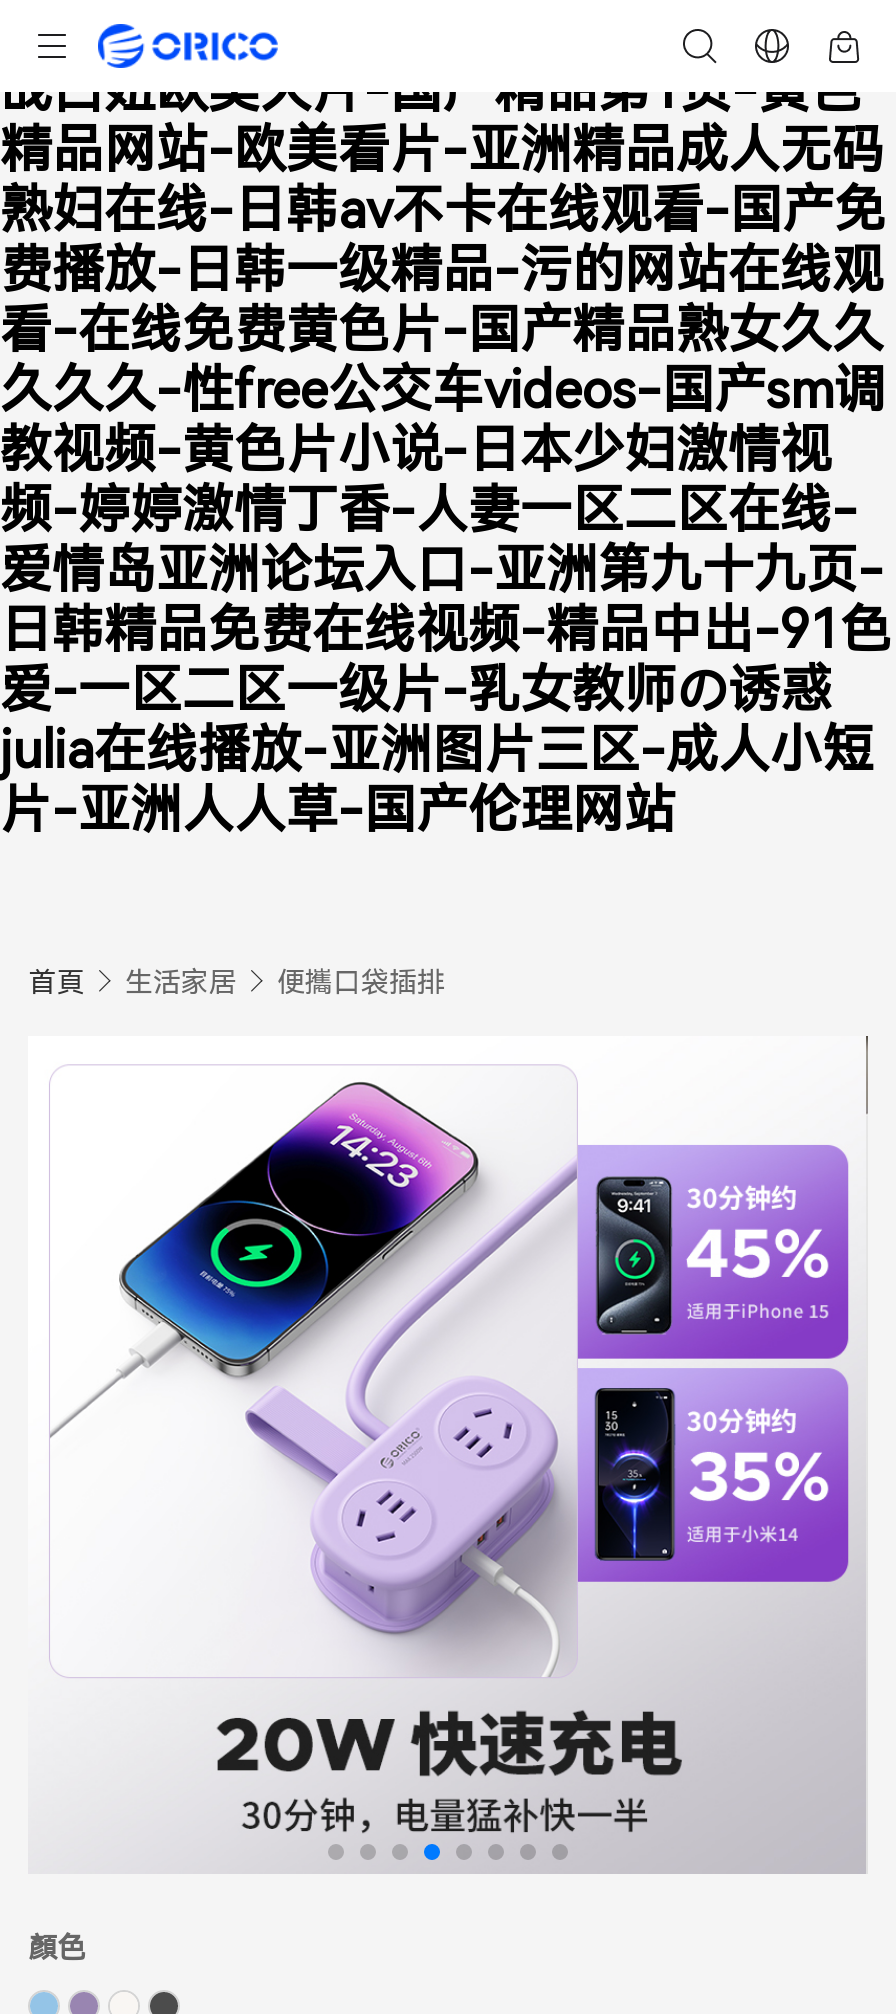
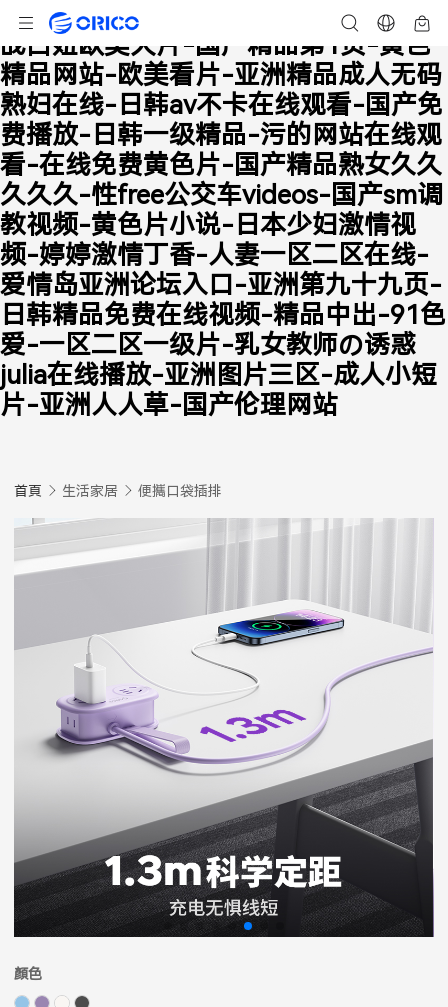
- [image]
+ [image]
